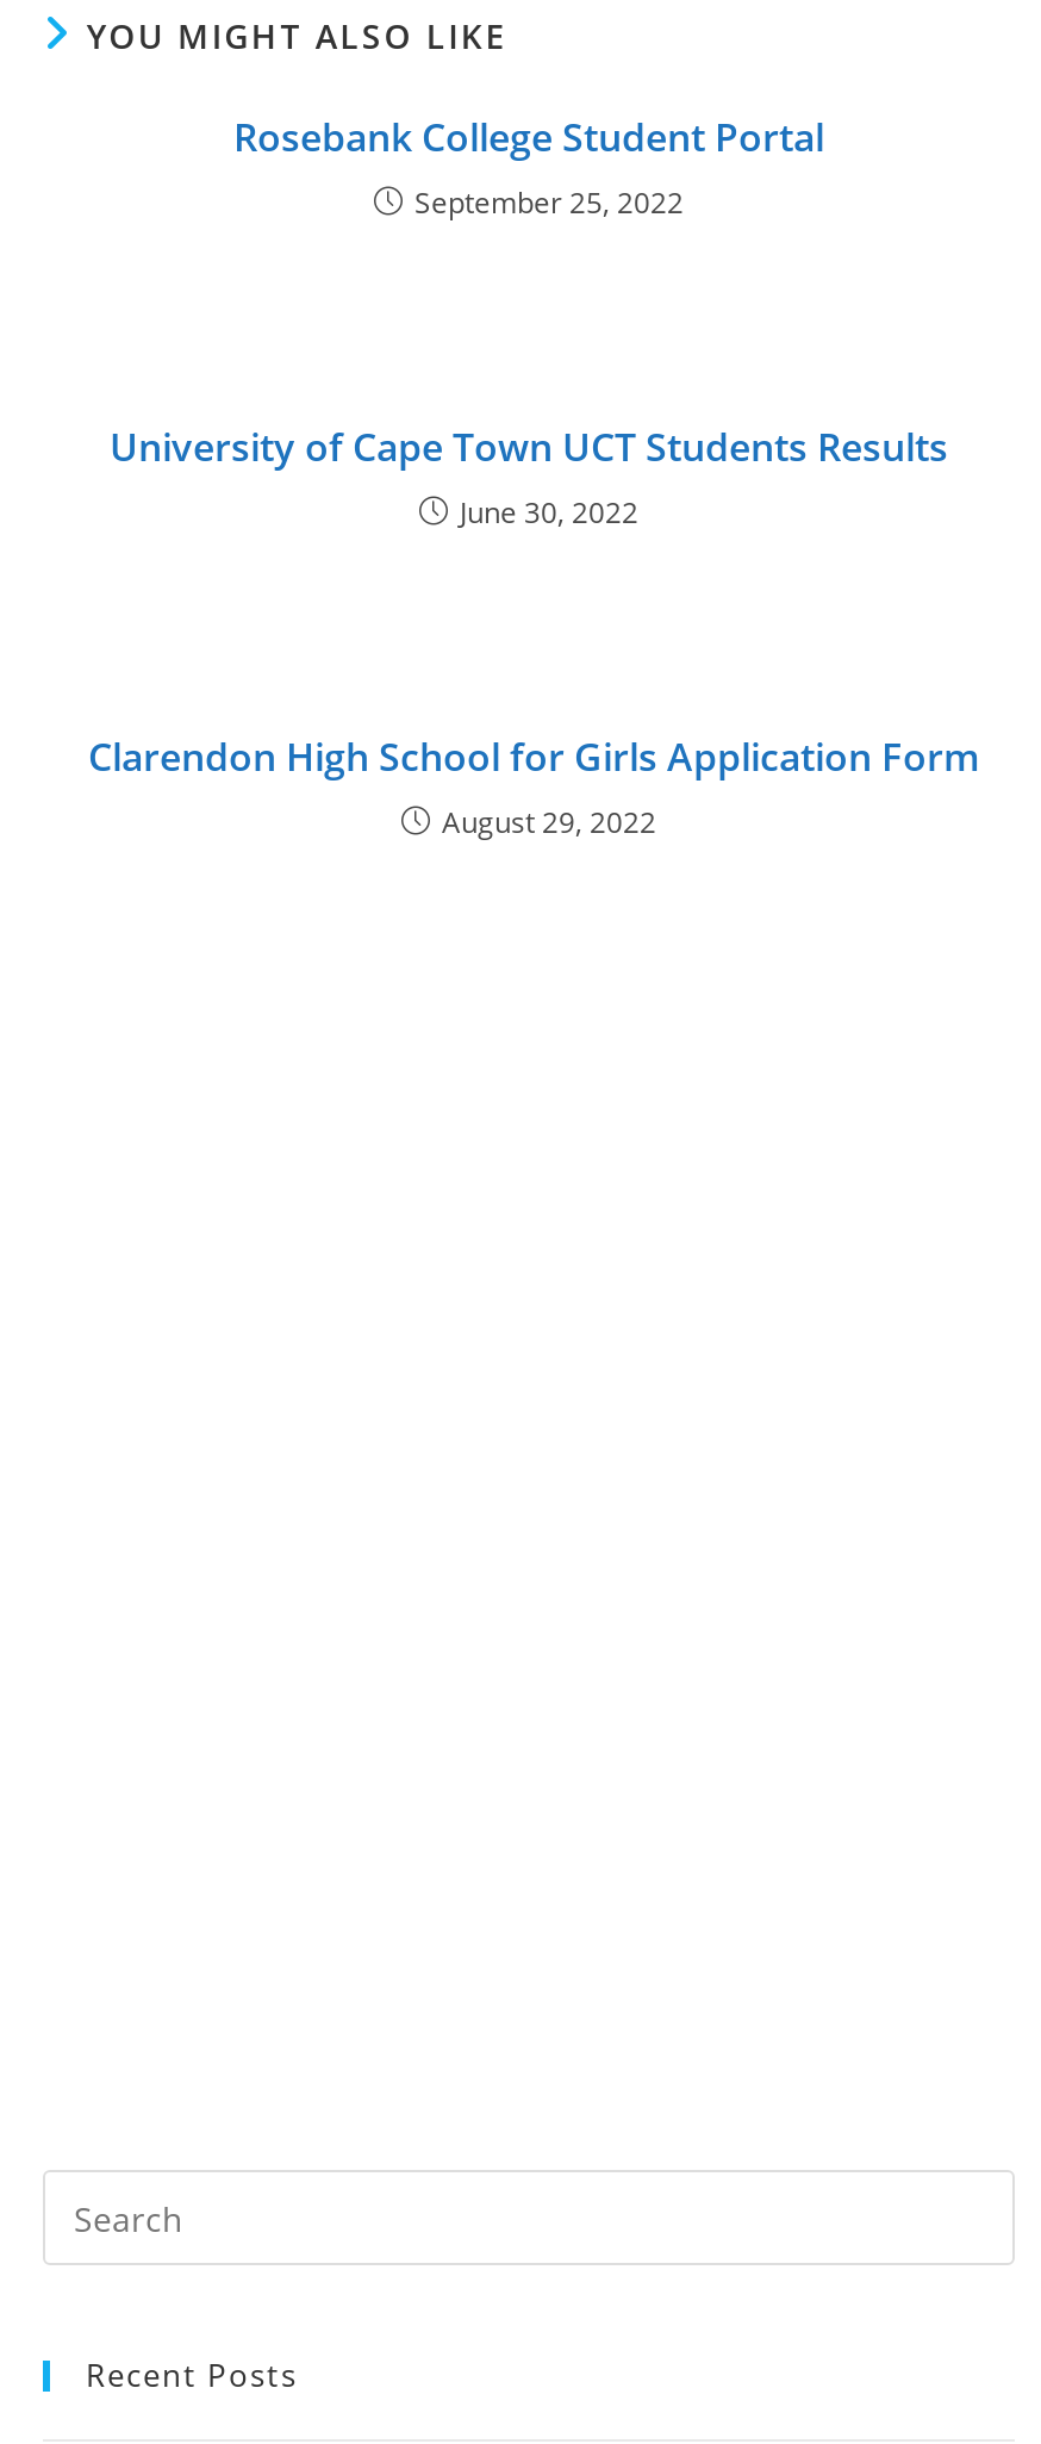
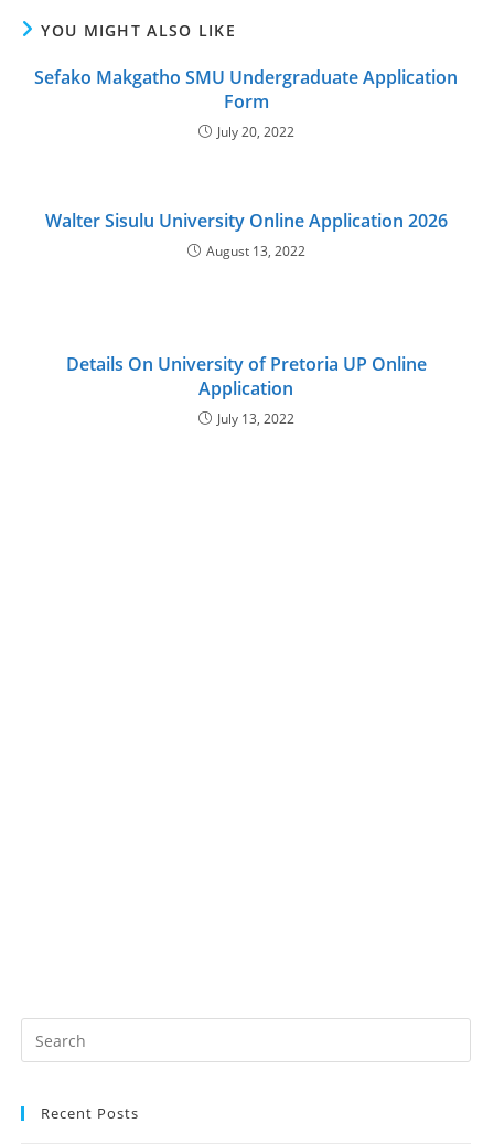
- Rosebank College Student Portal
- September 25, 2022
+ Sefako Makgatho SMU Undergraduate Application
+ Form
+ July 20, 2022

- University of Cape Town UCT Students Results
- June 30, 2022
+ Walter Sisulu University Online Application 2026
+ August 13, 2022

- Clarendon High School for Girls Application Form
- August 29, 2022
+ Details On University of Pretoria UP Online
+ Application
+ July 13, 2022
